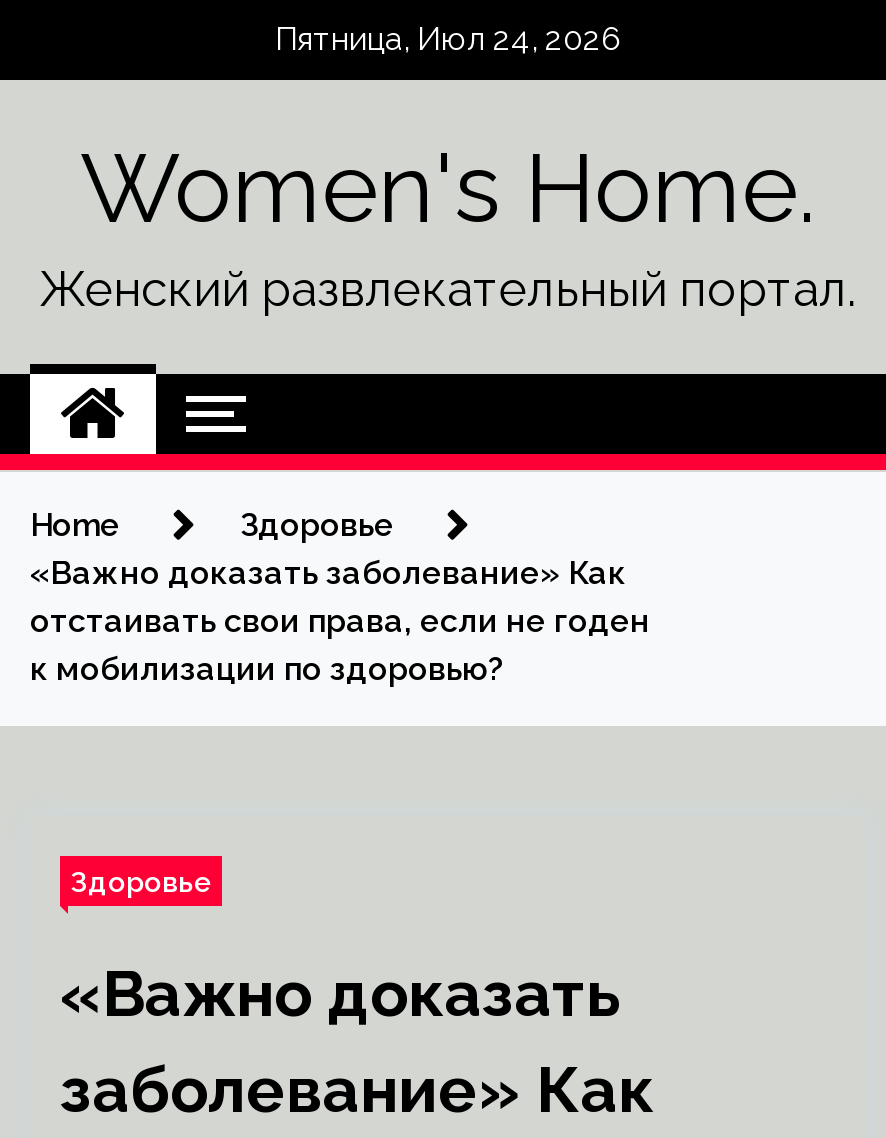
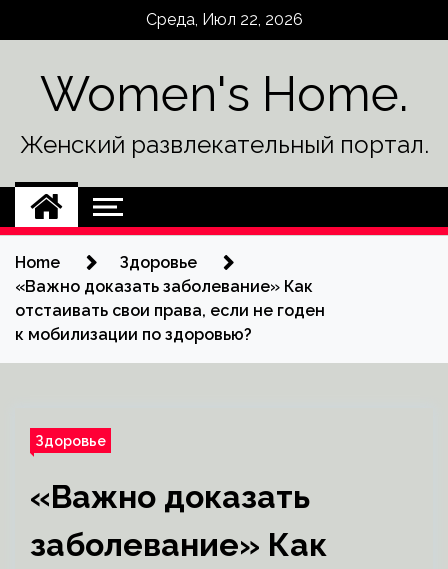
- Пятница, Июл 24, 2026
+ Среда, Июл 22, 2026
